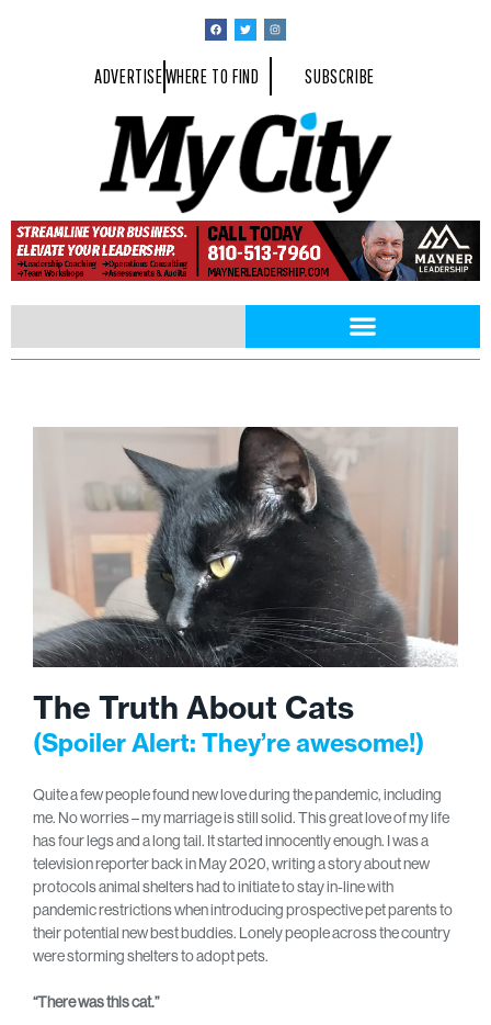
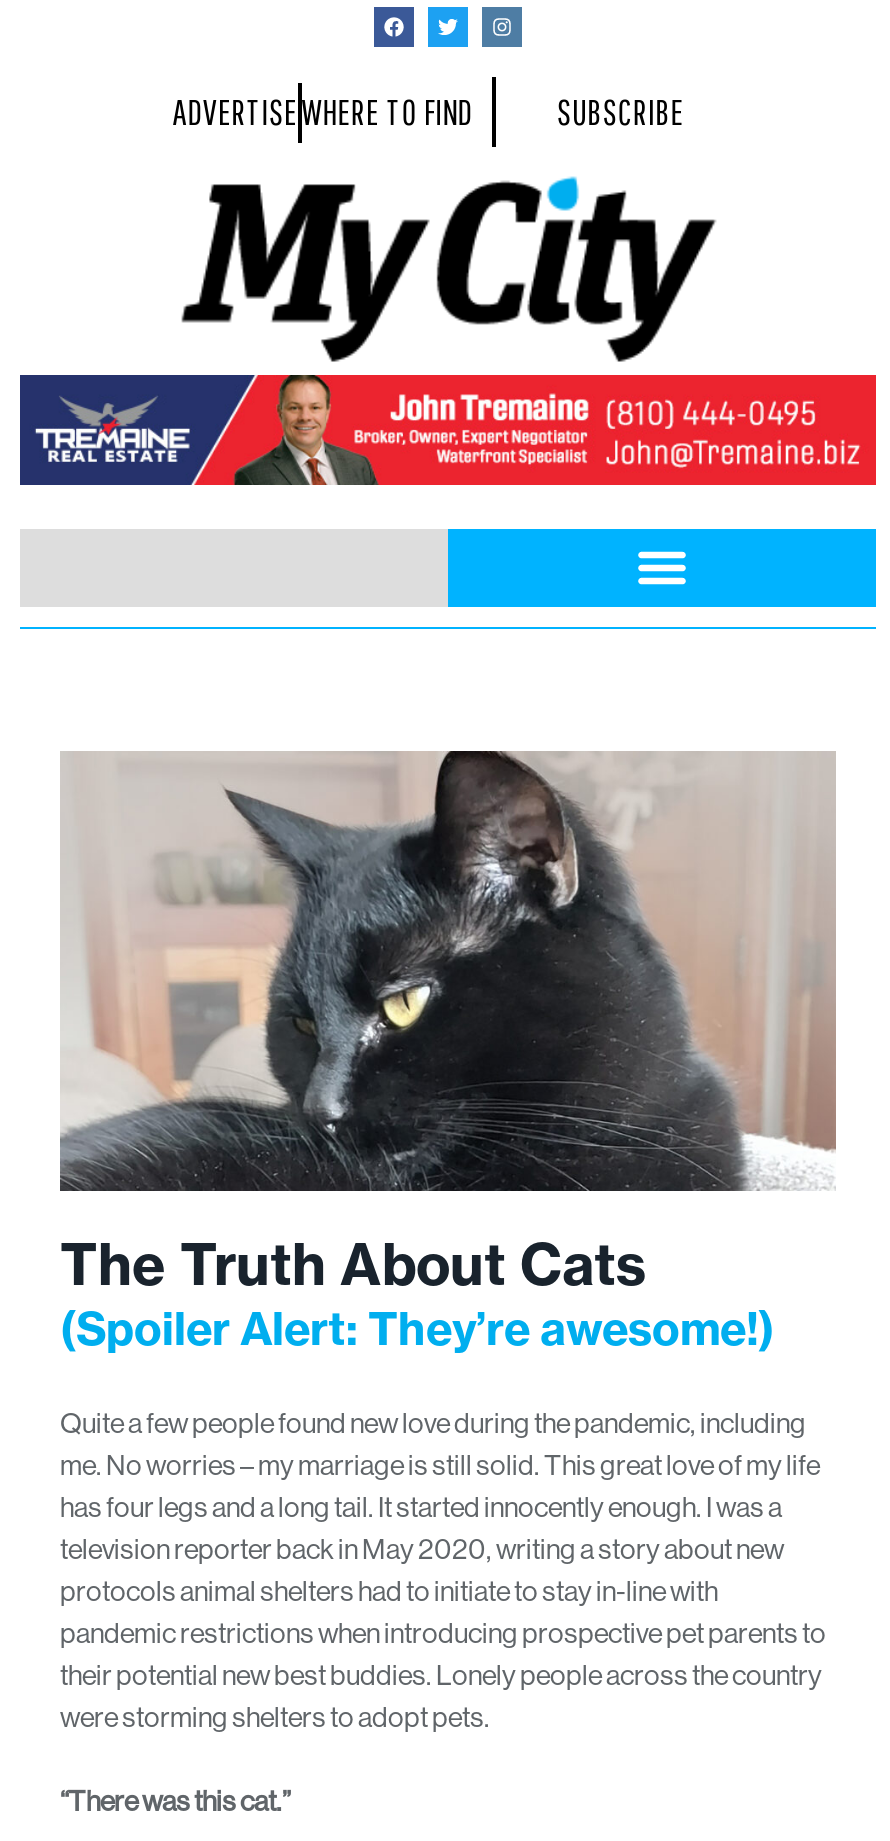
- [image]
+ [image]
